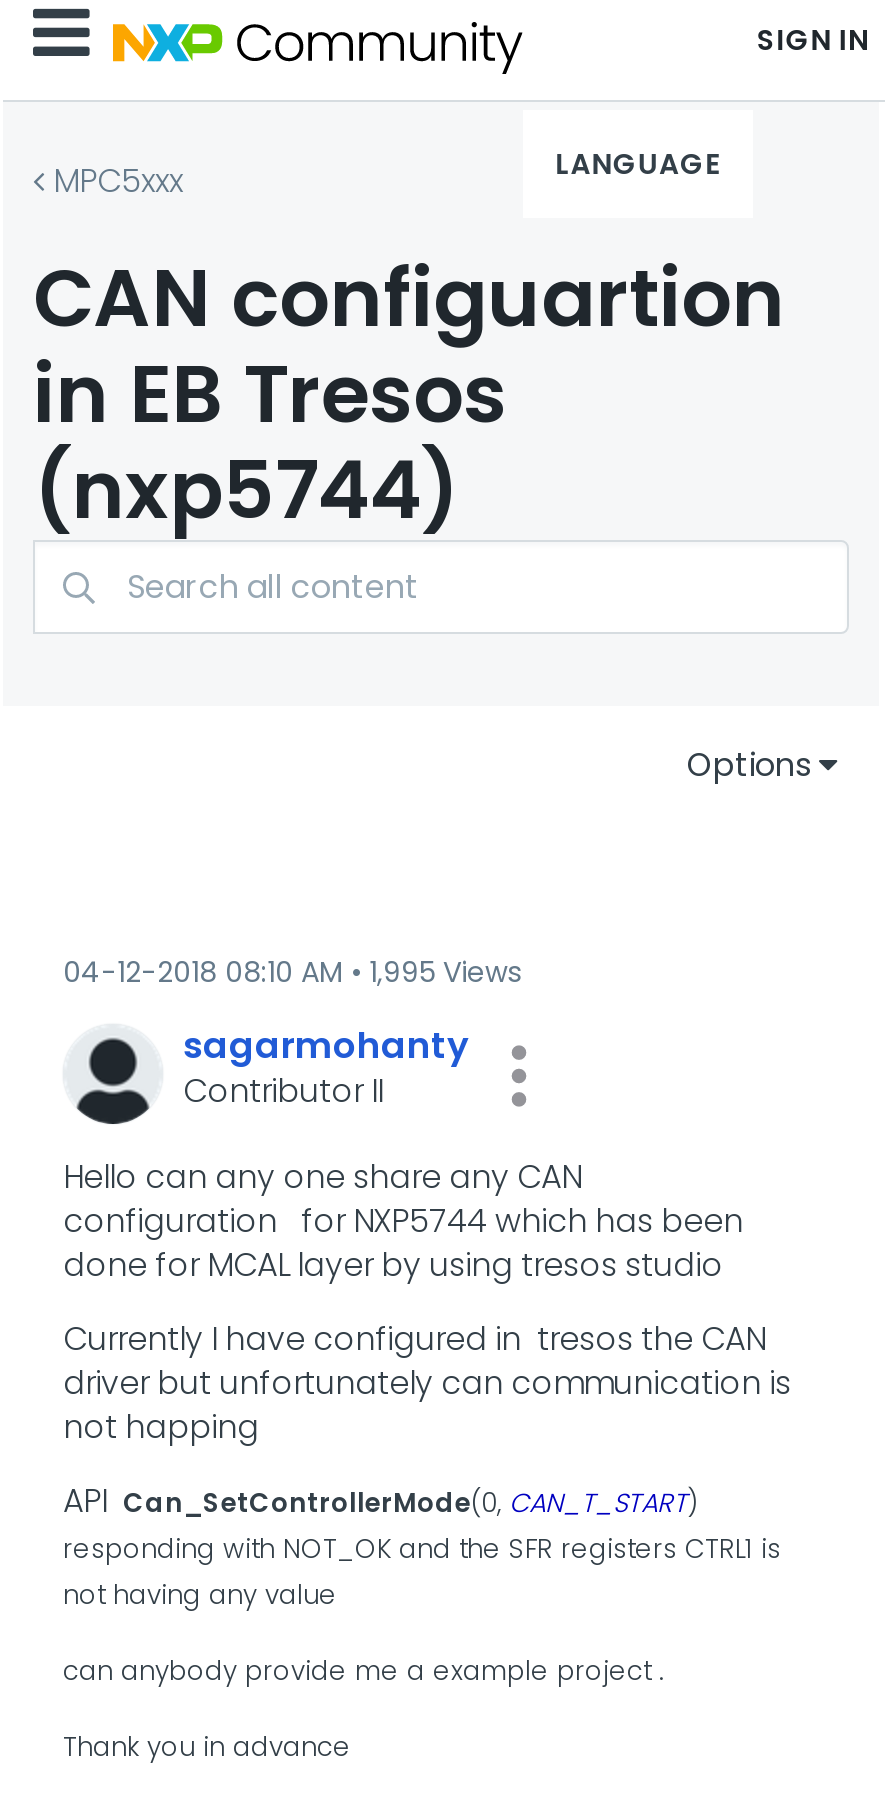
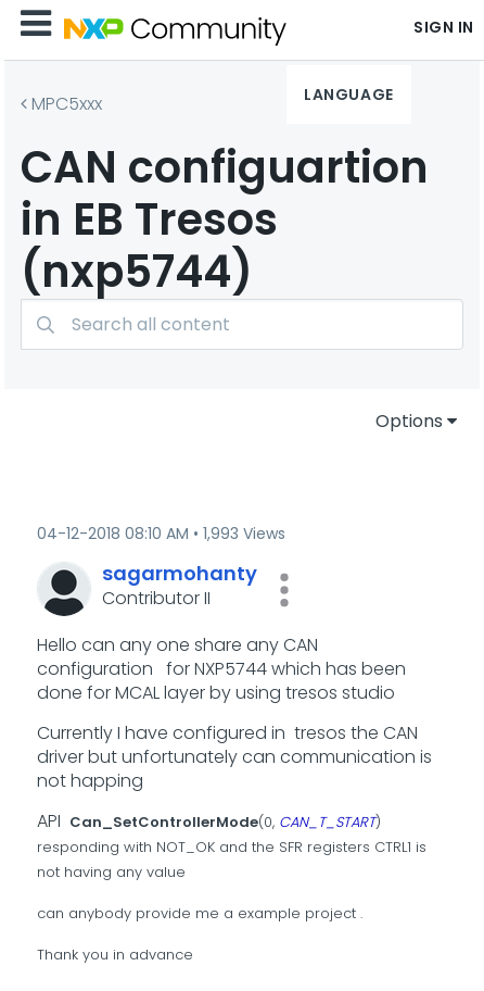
- 04-12-2018 08:10 AM 1,995 Views
+ 04-12-2018 08:10 AM 1,993 Views
